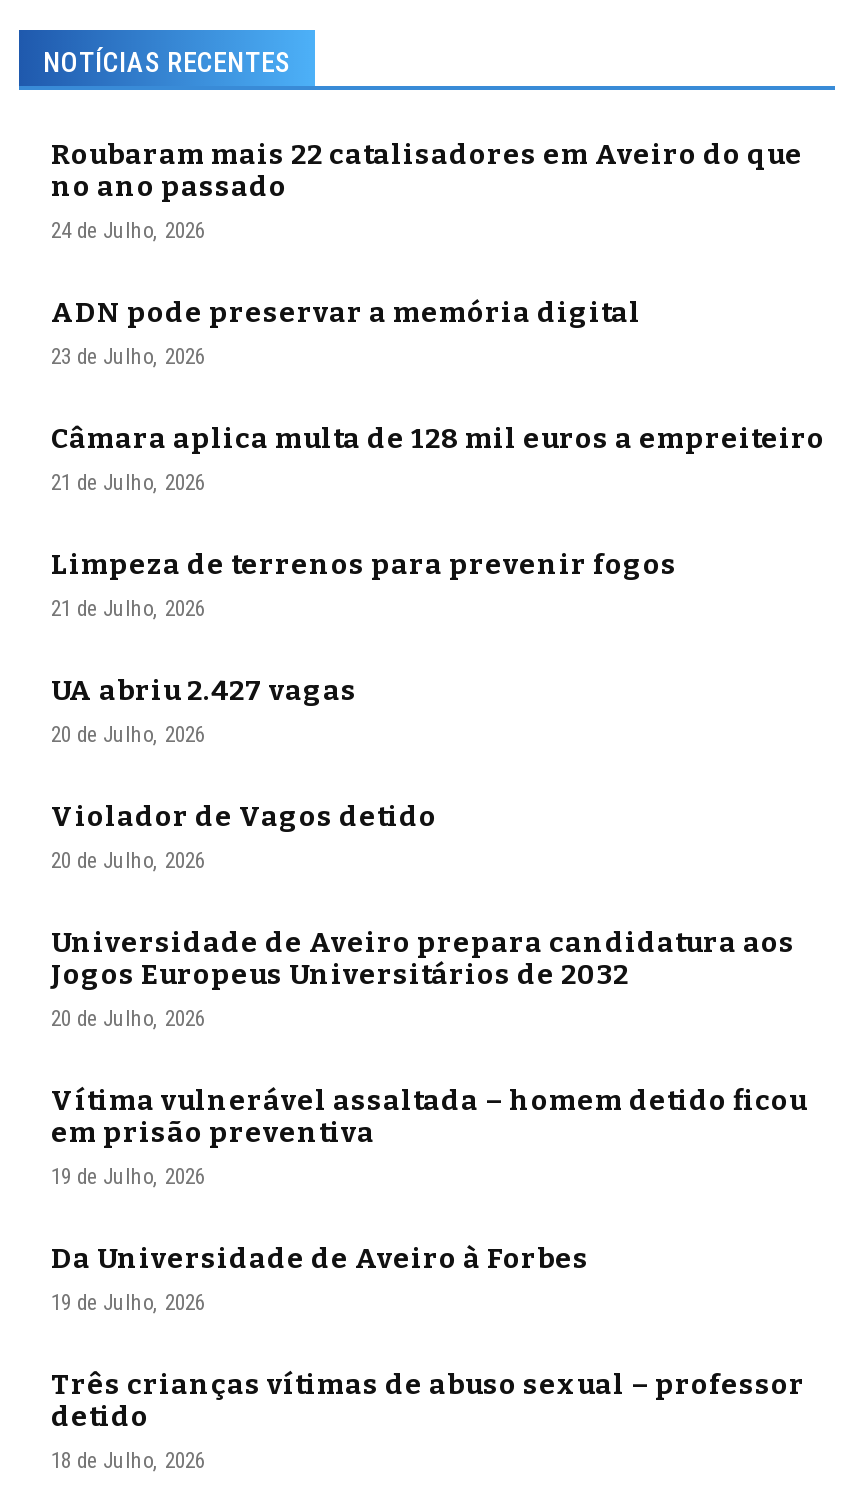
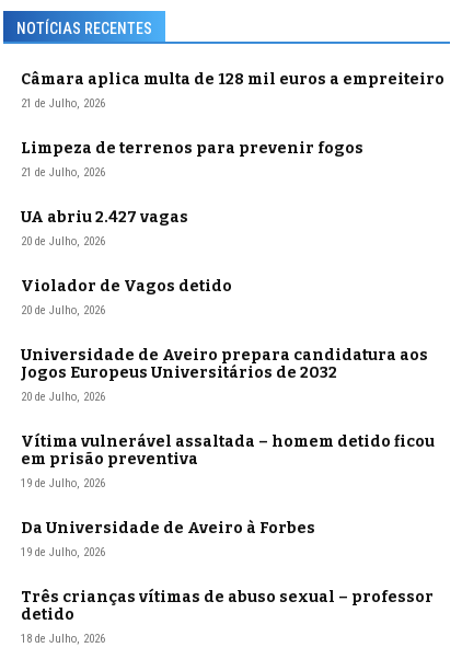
- Roubaram mais 22 catalisadores em Aveiro do que
- no ano passado
- 24 de Julho, 2026
- ADN pode preservar a memória digital
- 23 de Julho, 2026
